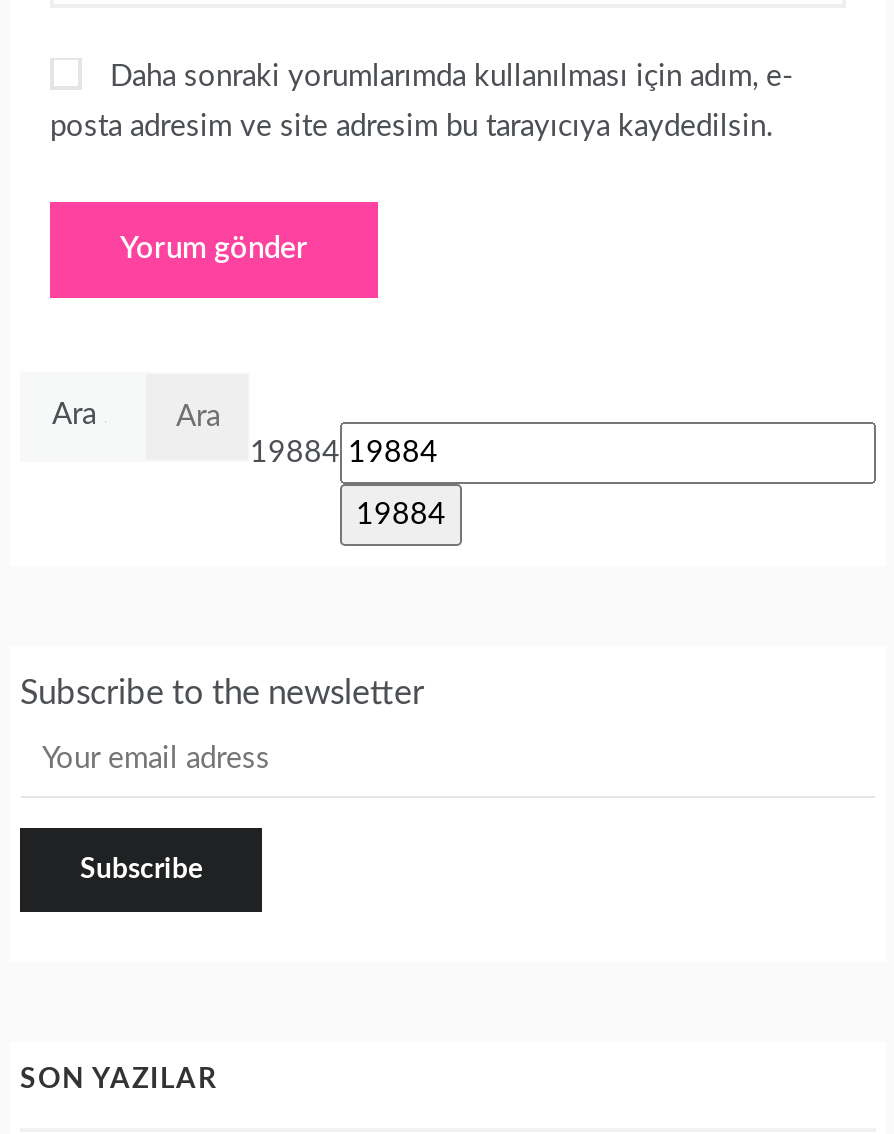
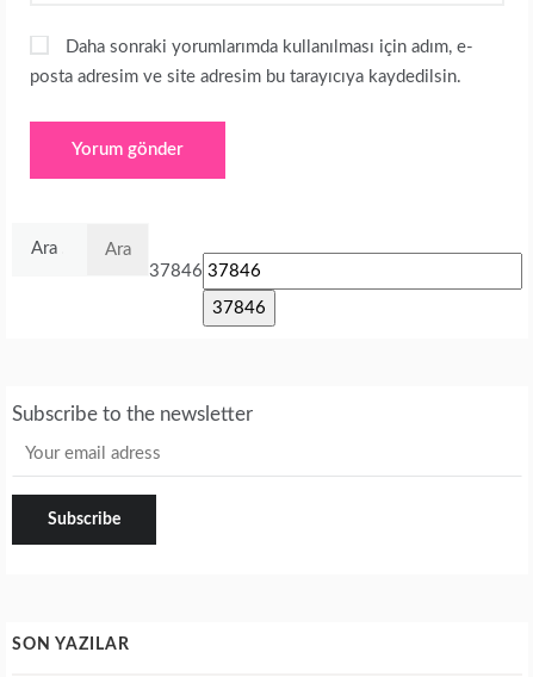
- 19884
+ 37846
